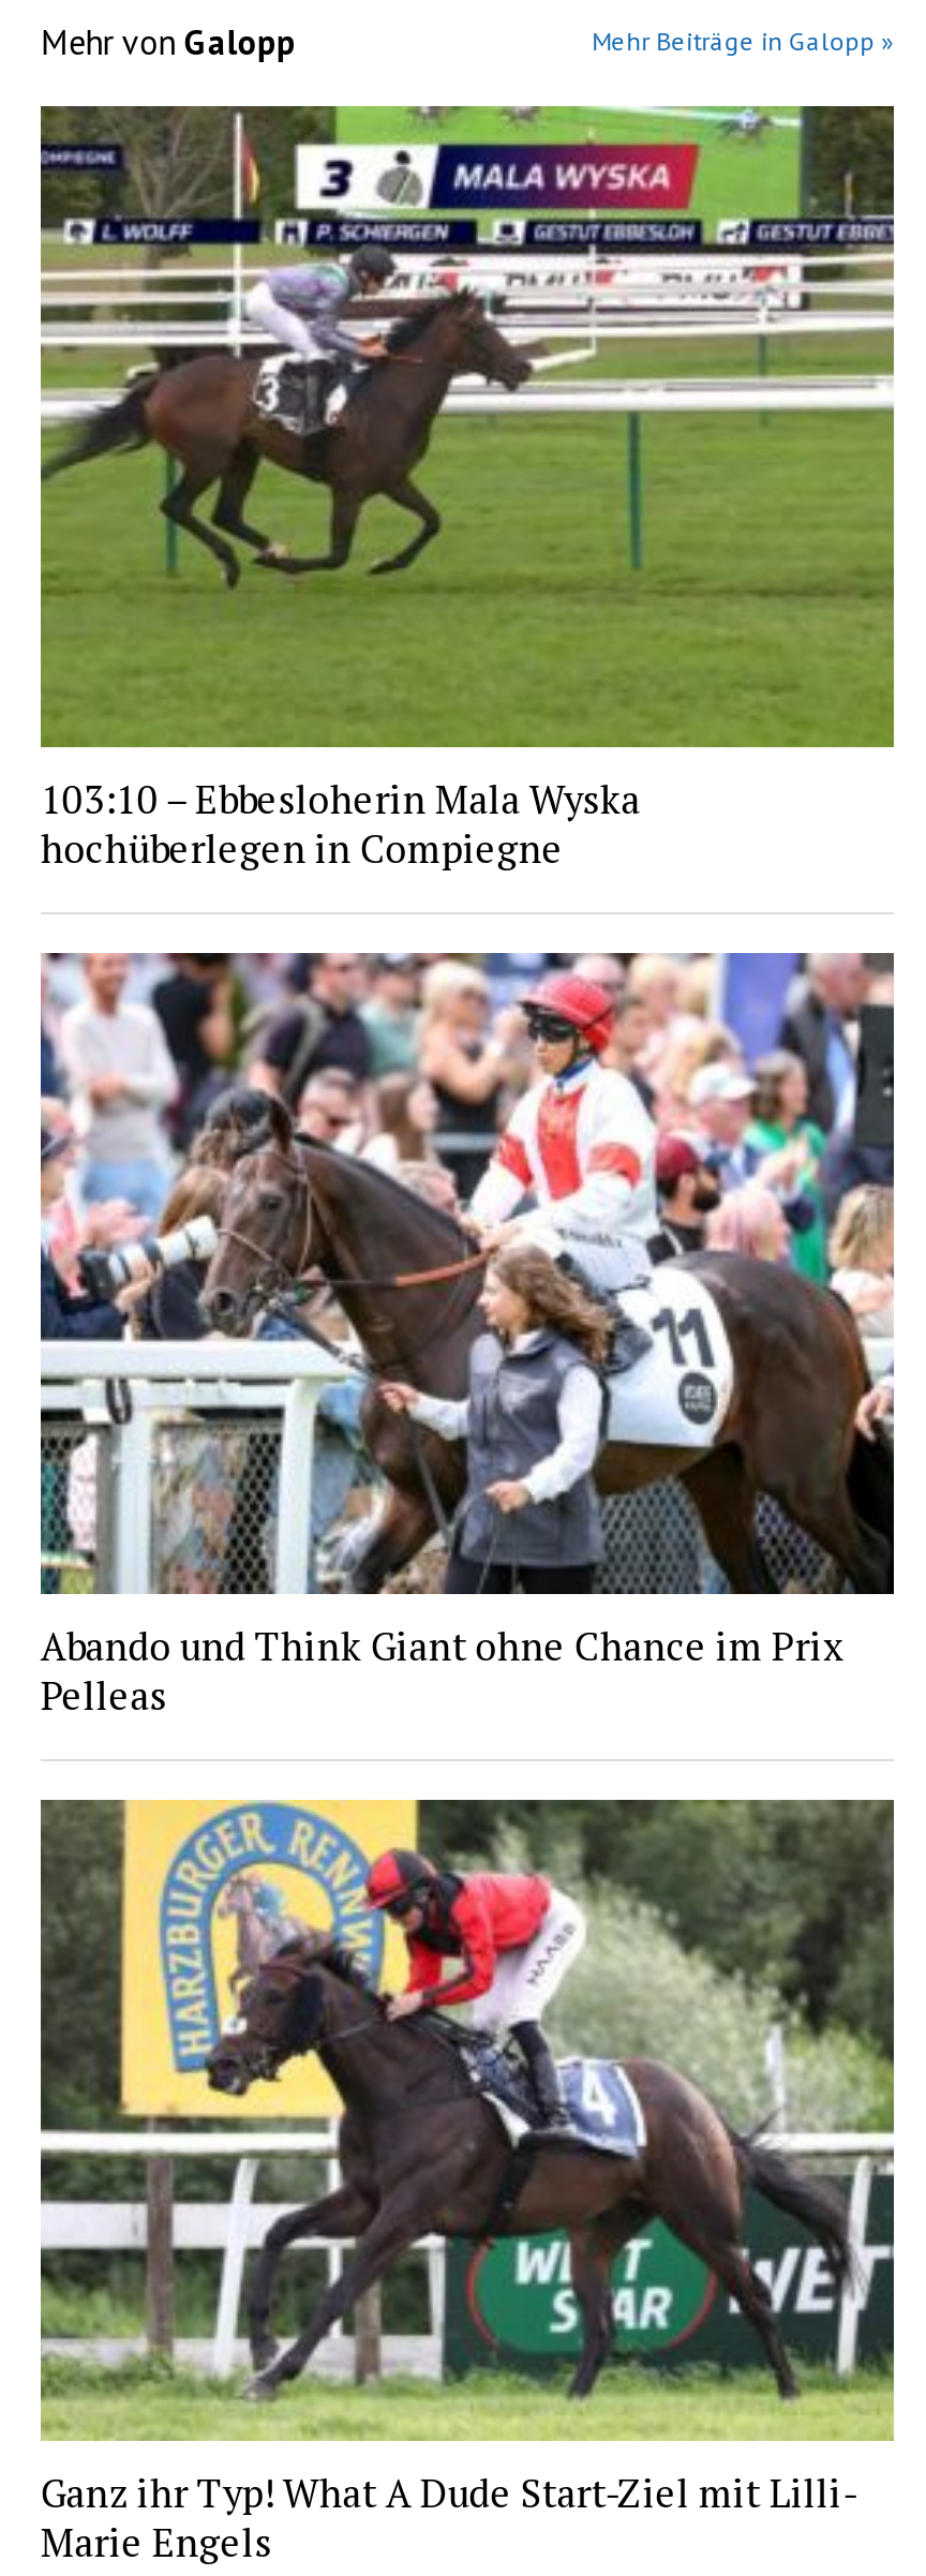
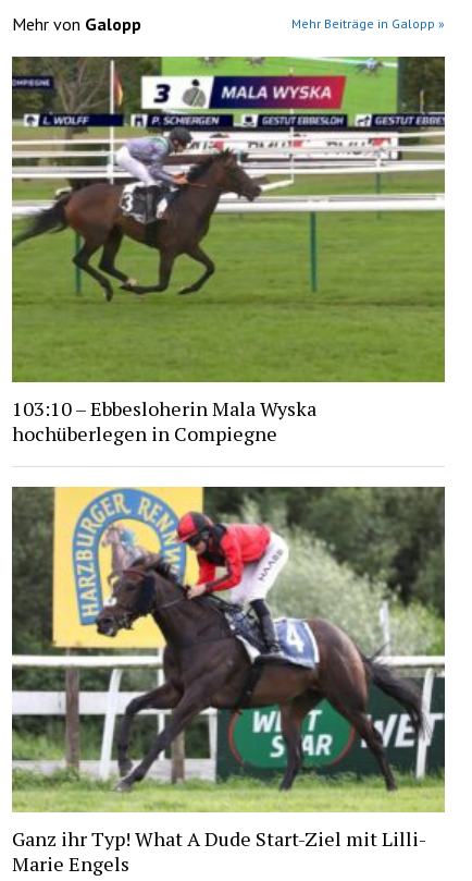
- [image]
- Abando und Think Giant ohne Chance im Prix
- Pelleas
